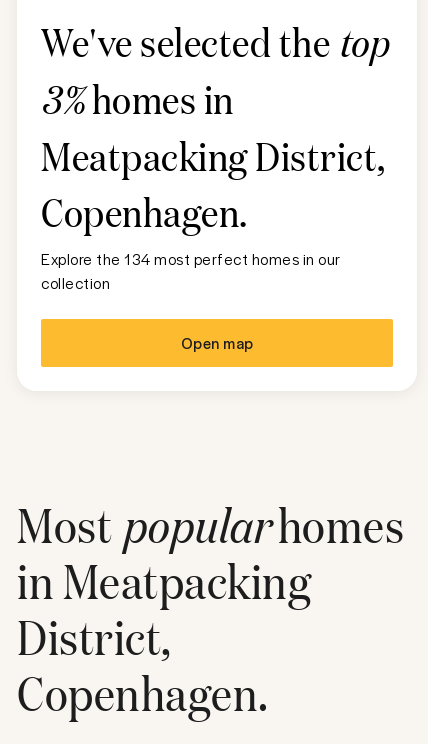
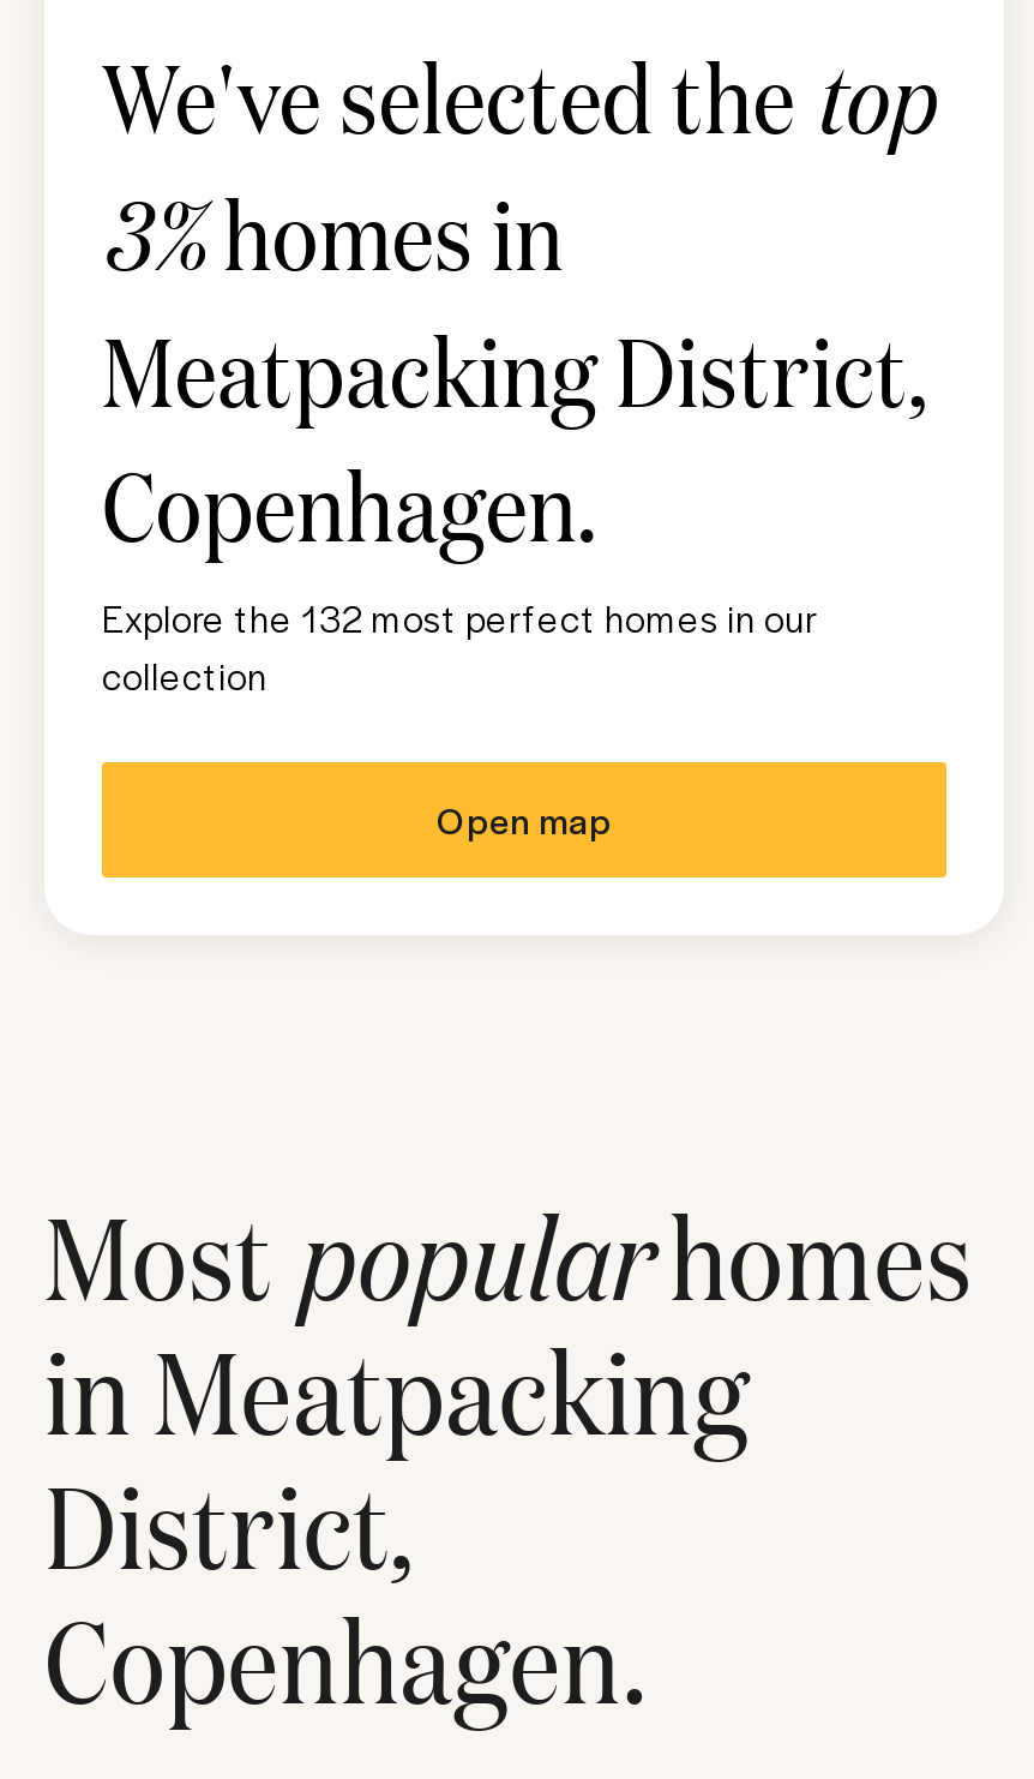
- Explore the 134 most perfect homes in our
+ Explore the 132 most perfect homes in our
